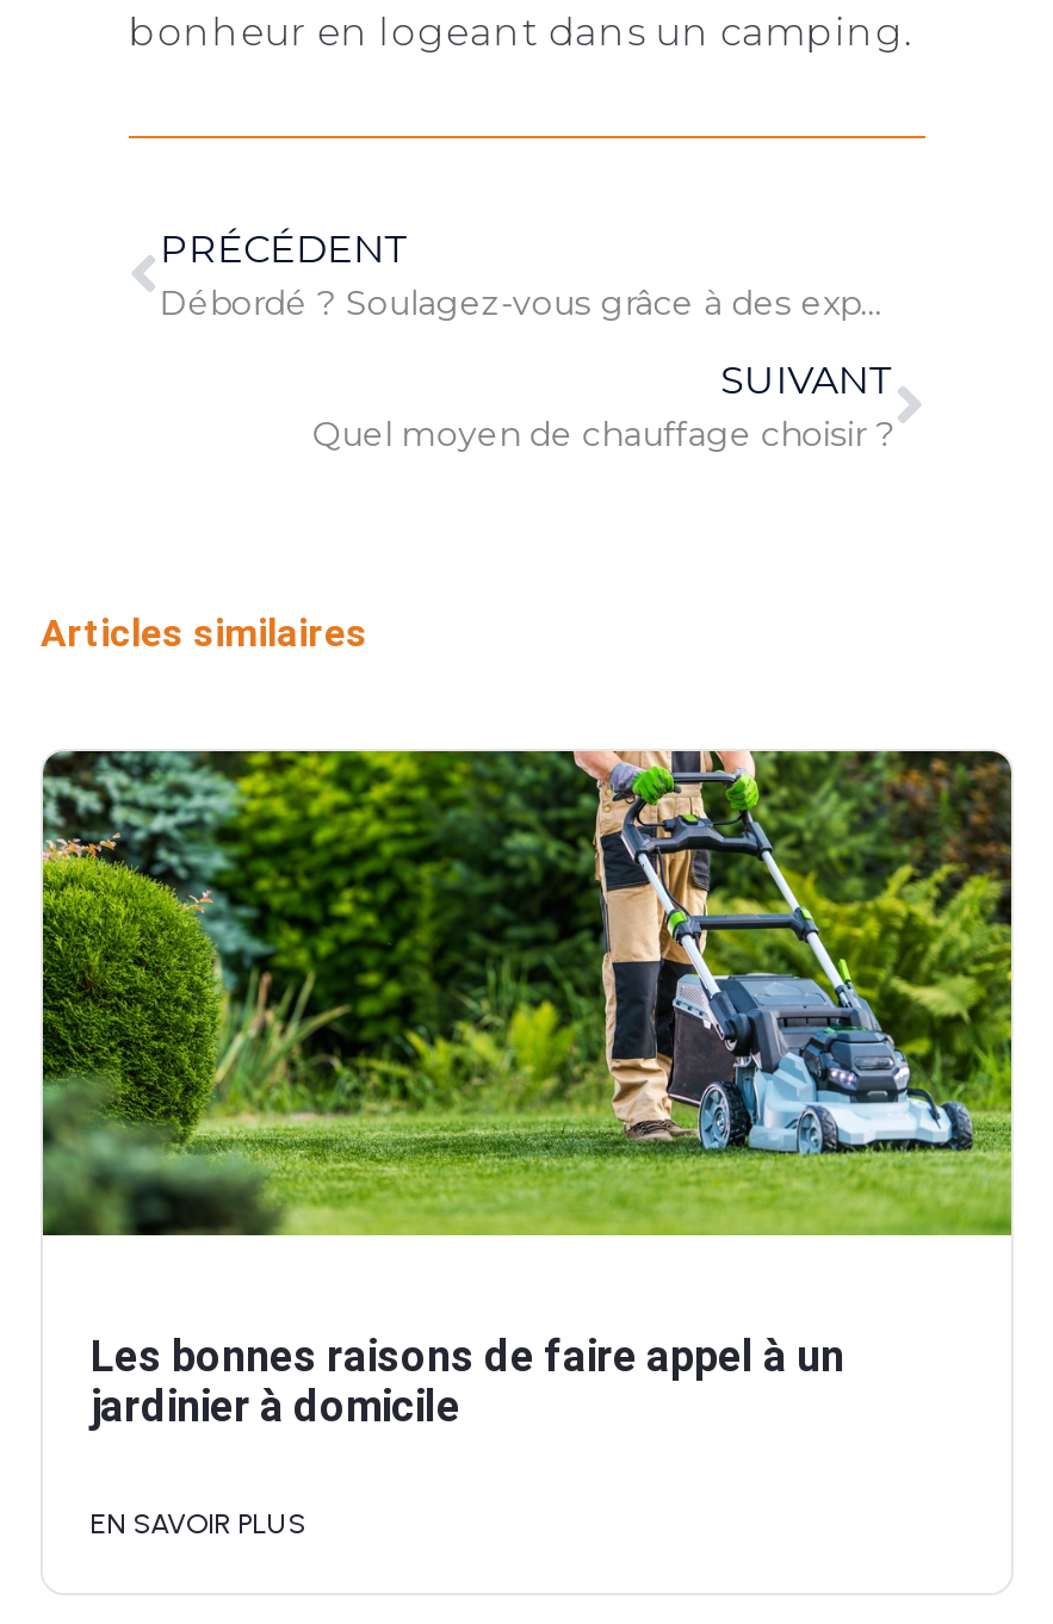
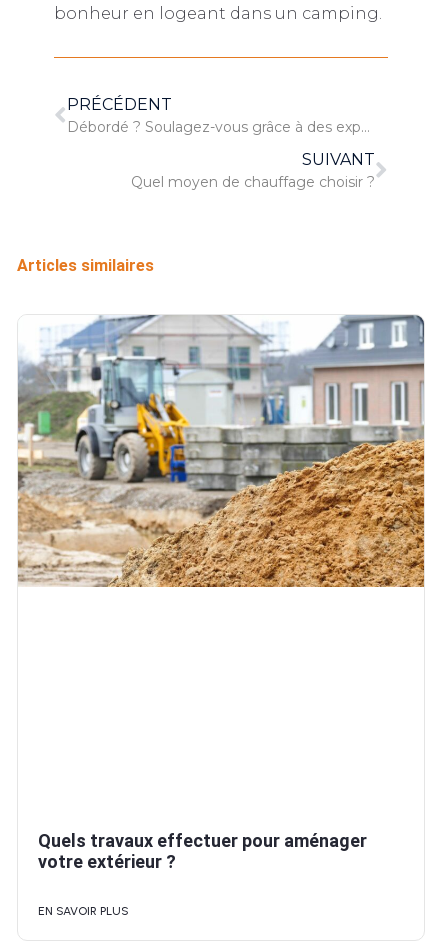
- [image]
+ [image]

- Les bonnes raisons de faire appel à un
- jardinier à domicile
+ Quels travaux effectuer pour aménager
+ votre extérieur ?
